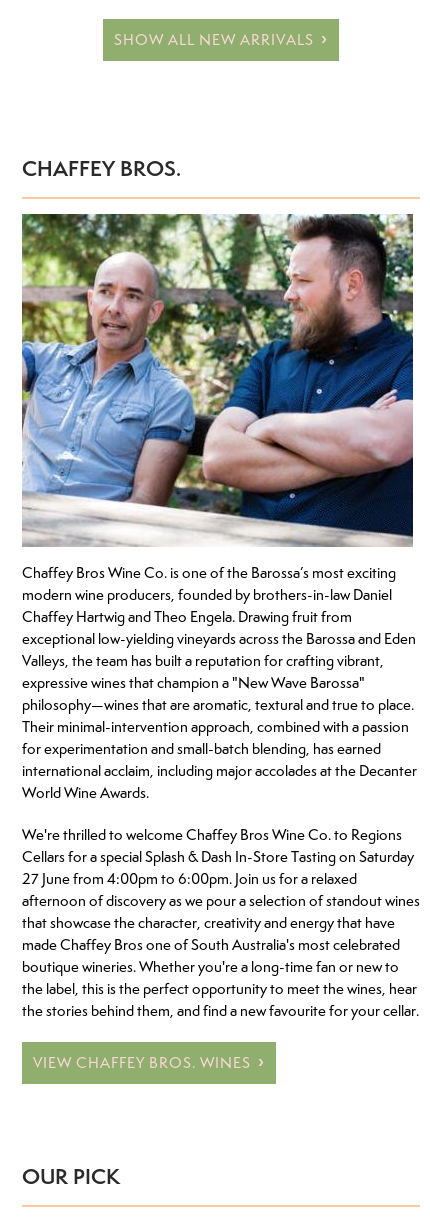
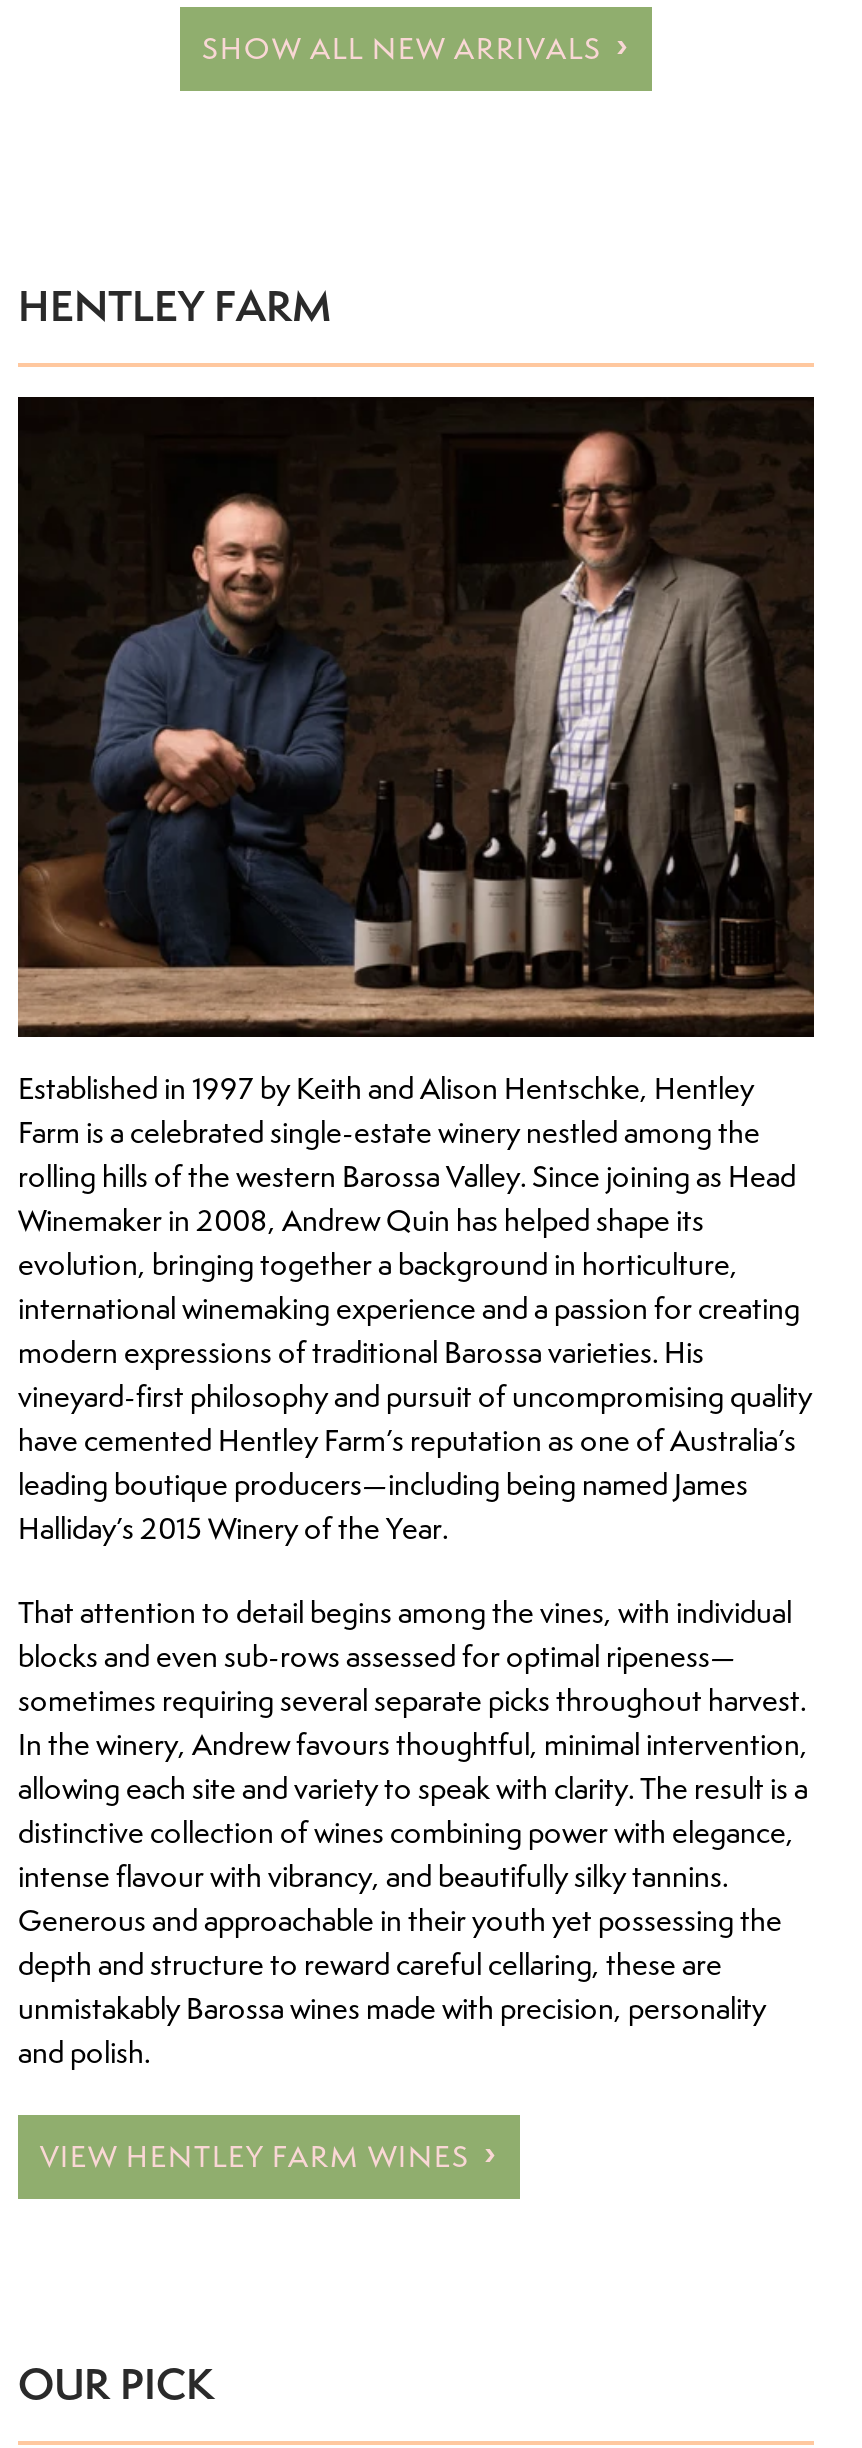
- CHAFFEY BROS.
+ HENTLEY FARM

- [image]
- Chaffey Bros Wine Co. is one of the Barossa’s most exciting
- modern wine producers, founded by brothers-in-law Daniel
- Chaffey Hartwig and Theo Engela. Drawing fruit from
- exceptional low-yielding vineyards across the Barossa and Eden
- Valleys, the team has built a reputation for crafting vibrant,
- expressive wines that champion a "New Wave Barossa"
- philosophy—wines that are aromatic, textural and true to place.
- Their minimal-intervention approach, combined with a passion
- for experimentation and small-batch blending, has earned
- international acclaim, including major accolades at the Decanter
- World Wine Awards.
+ [image]
+ Established in 1997 by Keith and Alison Hentschke, Hentley
+ Farm is a celebrated single-estate winery nestled among the
+ rolling hills of the western Barossa Valley. Since joining as Head
+ Winemaker in 2008, Andrew Quin has helped shape its
+ evolution, bringing together a background in horticulture,
+ international winemaking experience and a passion for creating
+ modern expressions of traditional Barossa varieties. His
+ vineyard-first philosophy and pursuit of uncompromising quality
+ have cemented Hentley Farm’s reputation as one of Australia’s
+ leading boutique producers—including being named James
+ Halliday’s 2015 Winery of the Year.

- We're thrilled to welcome Chaffey Bros Wine Co. to Regions
- Cellars for a special Splash & Dash In-Store Tasting on Saturday
- 27 June from 4:00pm to 6:00pm. Join us for a relaxed
- afternoon of discovery as we pour a selection of standout wines
- that showcase the character, creativity and energy that have
- made Chaffey Bros one of South Australia's most celebrated
- boutique wineries. Whether you're a long-time fan or new to
- the label, this is the perfect opportunity to meet the wines, hear
- the stories behind them, and find a new favourite for your cellar.
+ That attention to detail begins among the vines, with individual
+ blocks and even sub-rows assessed for optimal ripeness—
+ sometimes requiring several separate picks throughout harvest.
+ In the winery, Andrew favours thoughtful, minimal intervention,
+ allowing each site and variety to speak with clarity. The result is a
+ distinctive collection of wines combining power with elegance,
+ intense flavour with vibrancy, and beautifully silky tannins.
+ Generous and approachable in their youth yet possessing the
+ depth and structure to reward careful cellaring, these are
+ unmistakably Barossa wines made with precision, personality
+ and polish.

- VIEW CHAFFEY BROS. WINES
+ VIEW HENTLEY FARM WINES
